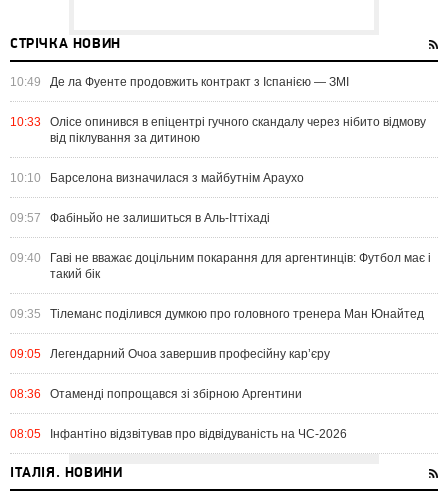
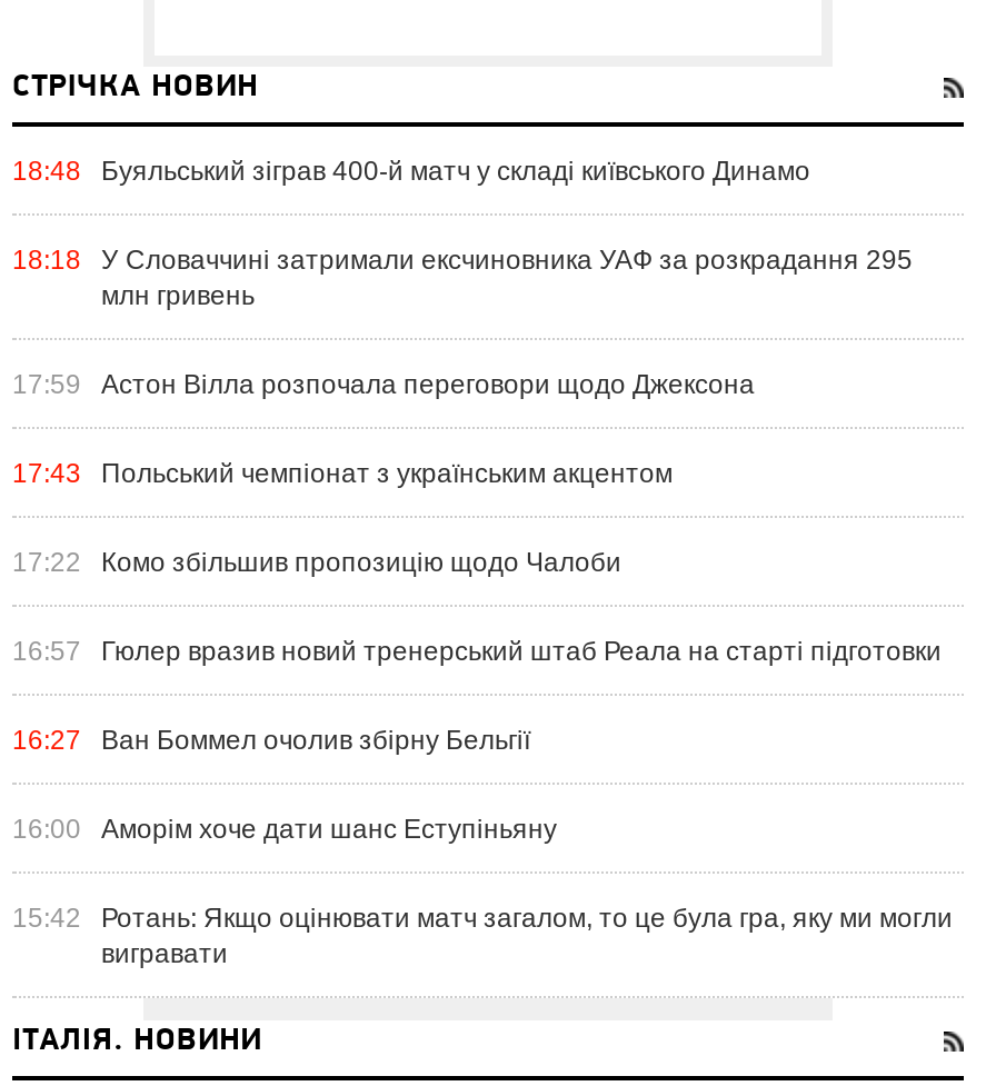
- 10:49
- Де ла Фуенте продовжить контракт з Іспанією — ЗМІ
+ 18:48
+ Буяльський зіграв 400-й матч у складі київського Динамо

- 10:33
- Олісе опинився в епіцентрі гучного скандалу через нібито відмову
- від піклування за дитиною
+ 18:18
+ У Словаччині затримали ексчиновника УАФ за розкрадання 295
+ млн гривень

- 10:10
- Барселона визначилася з майбутнім Араухо
+ 17:59
+ Астон Вілла розпочала переговори щодо Джексона

- 09:57
- Фабіньйо не залишиться в Аль-Іттіхаді
+ 17:43
+ Польський чемпіонат з українським акцентом

- 09:40
- Гаві не вважає доцільним покарання для аргентинців: Футбол має і
- такий бік
+ 17:22
+ Комо збільшив пропозицію щодо Чалоби

- 09:35
- Тілеманс поділився думкою про головного тренера Ман Юнайтед
+ 16:57
+ Гюлер вразив новий тренерський штаб Реала на старті підготовки

- 09:05
- Легендарний Очоа завершив професійну кар’єру
+ 16:27
+ Ван Боммел очолив збірну Бельгії

- 08:36
- Отаменді попрощався зі збірною Аргентини
+ 16:00
+ Аморім хоче дати шанс Еступіньяну

- 08:05
- Інфантіно відзвітував про відвідуваність на ЧС-2026
+ 15:42
+ Ротань: Якщо оцінювати матч загалом, то це була гра, яку ми могли
+ вигравати
